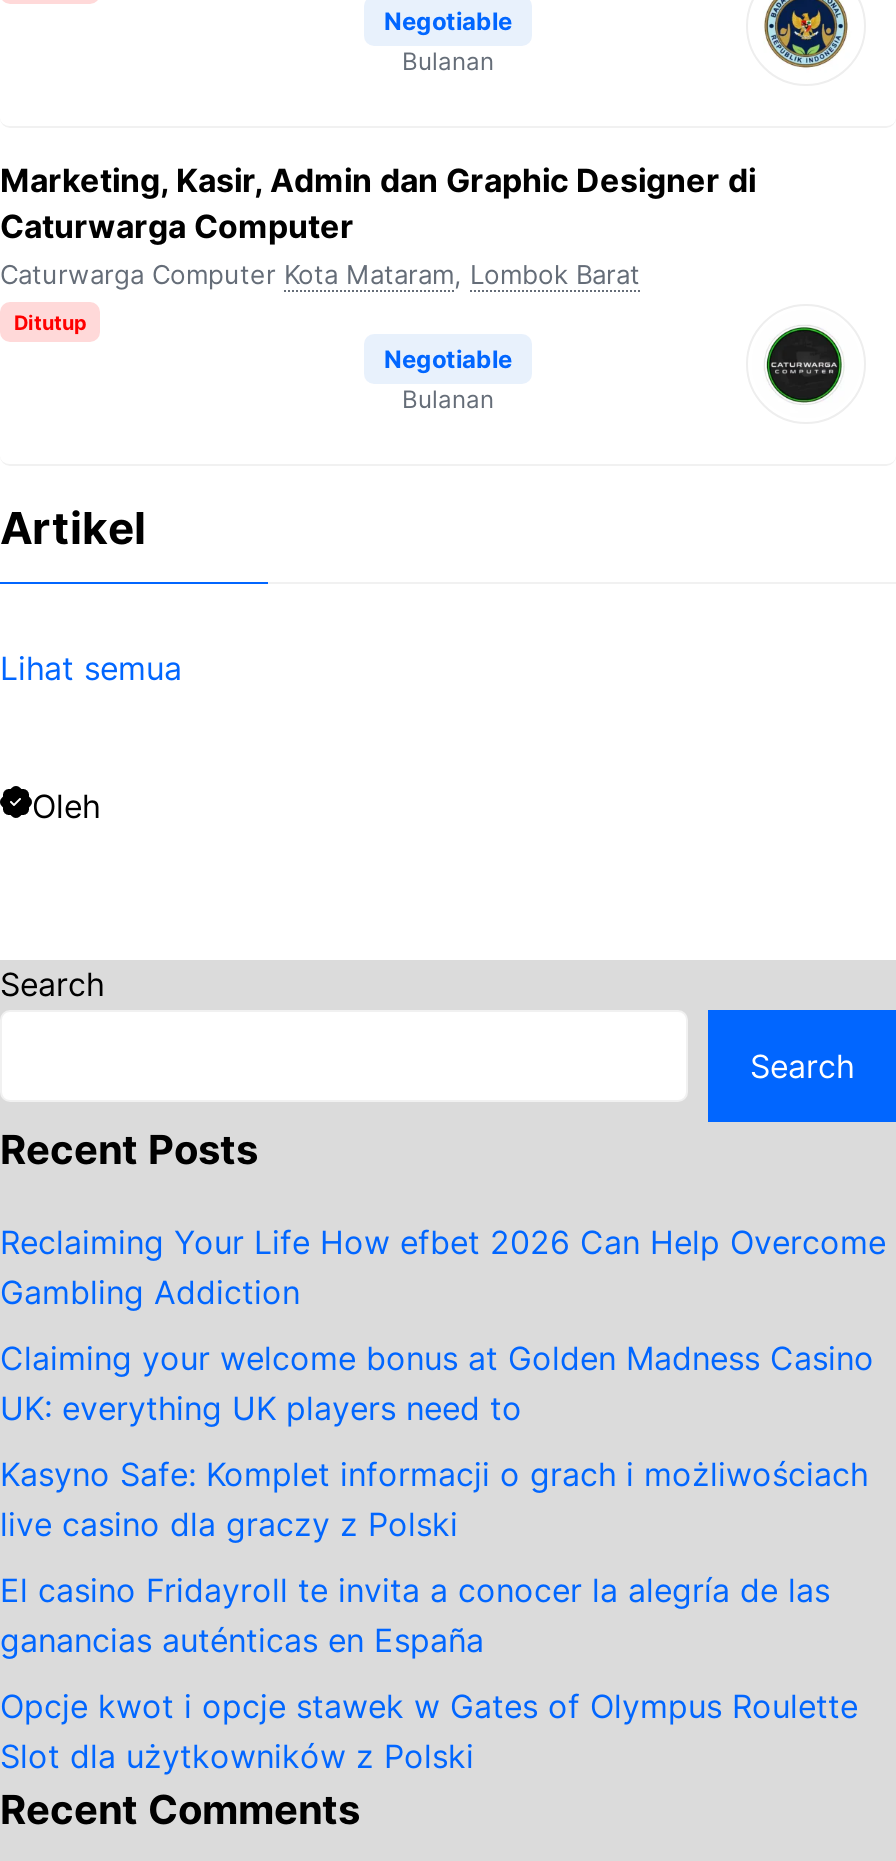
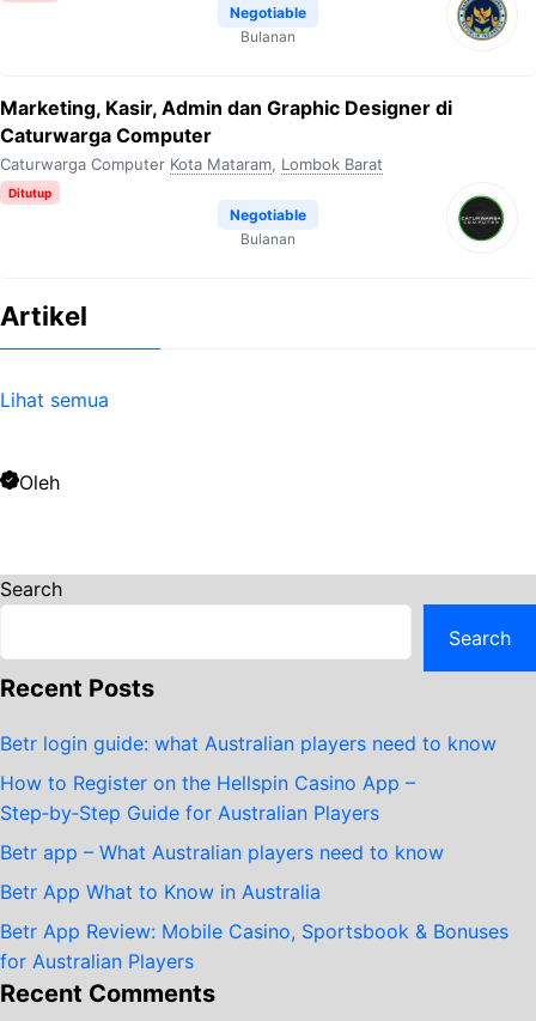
- Reclaiming Your Life How efbet 2026 Can Help Overcome
- Gambling Addiction
+ Betr login guide: what Australian players need to know

- Claiming your welcome bonus at Golden Madness Casino
- UK: everything UK players need to
+ How to Register on the Hellspin Casino App –
+ Step‑by‑Step Guide for Australian Players

- Kasyno Safe: Komplet informacji o grach i możliwościach
- live casino dla graczy z Polski
+ Betr app – What Australian players need to know

- El casino Fridayroll te invita a conocer la alegría de las
- ganancias auténticas en España
+ Betr App What to Know in Australia

- Opcje kwot i opcje stawek w Gates of Olympus Roulette
- Slot dla użytkowników z Polski
+ Betr App Review: Mobile Casino, Sportsbook & Bonuses
+ for Australian Players
